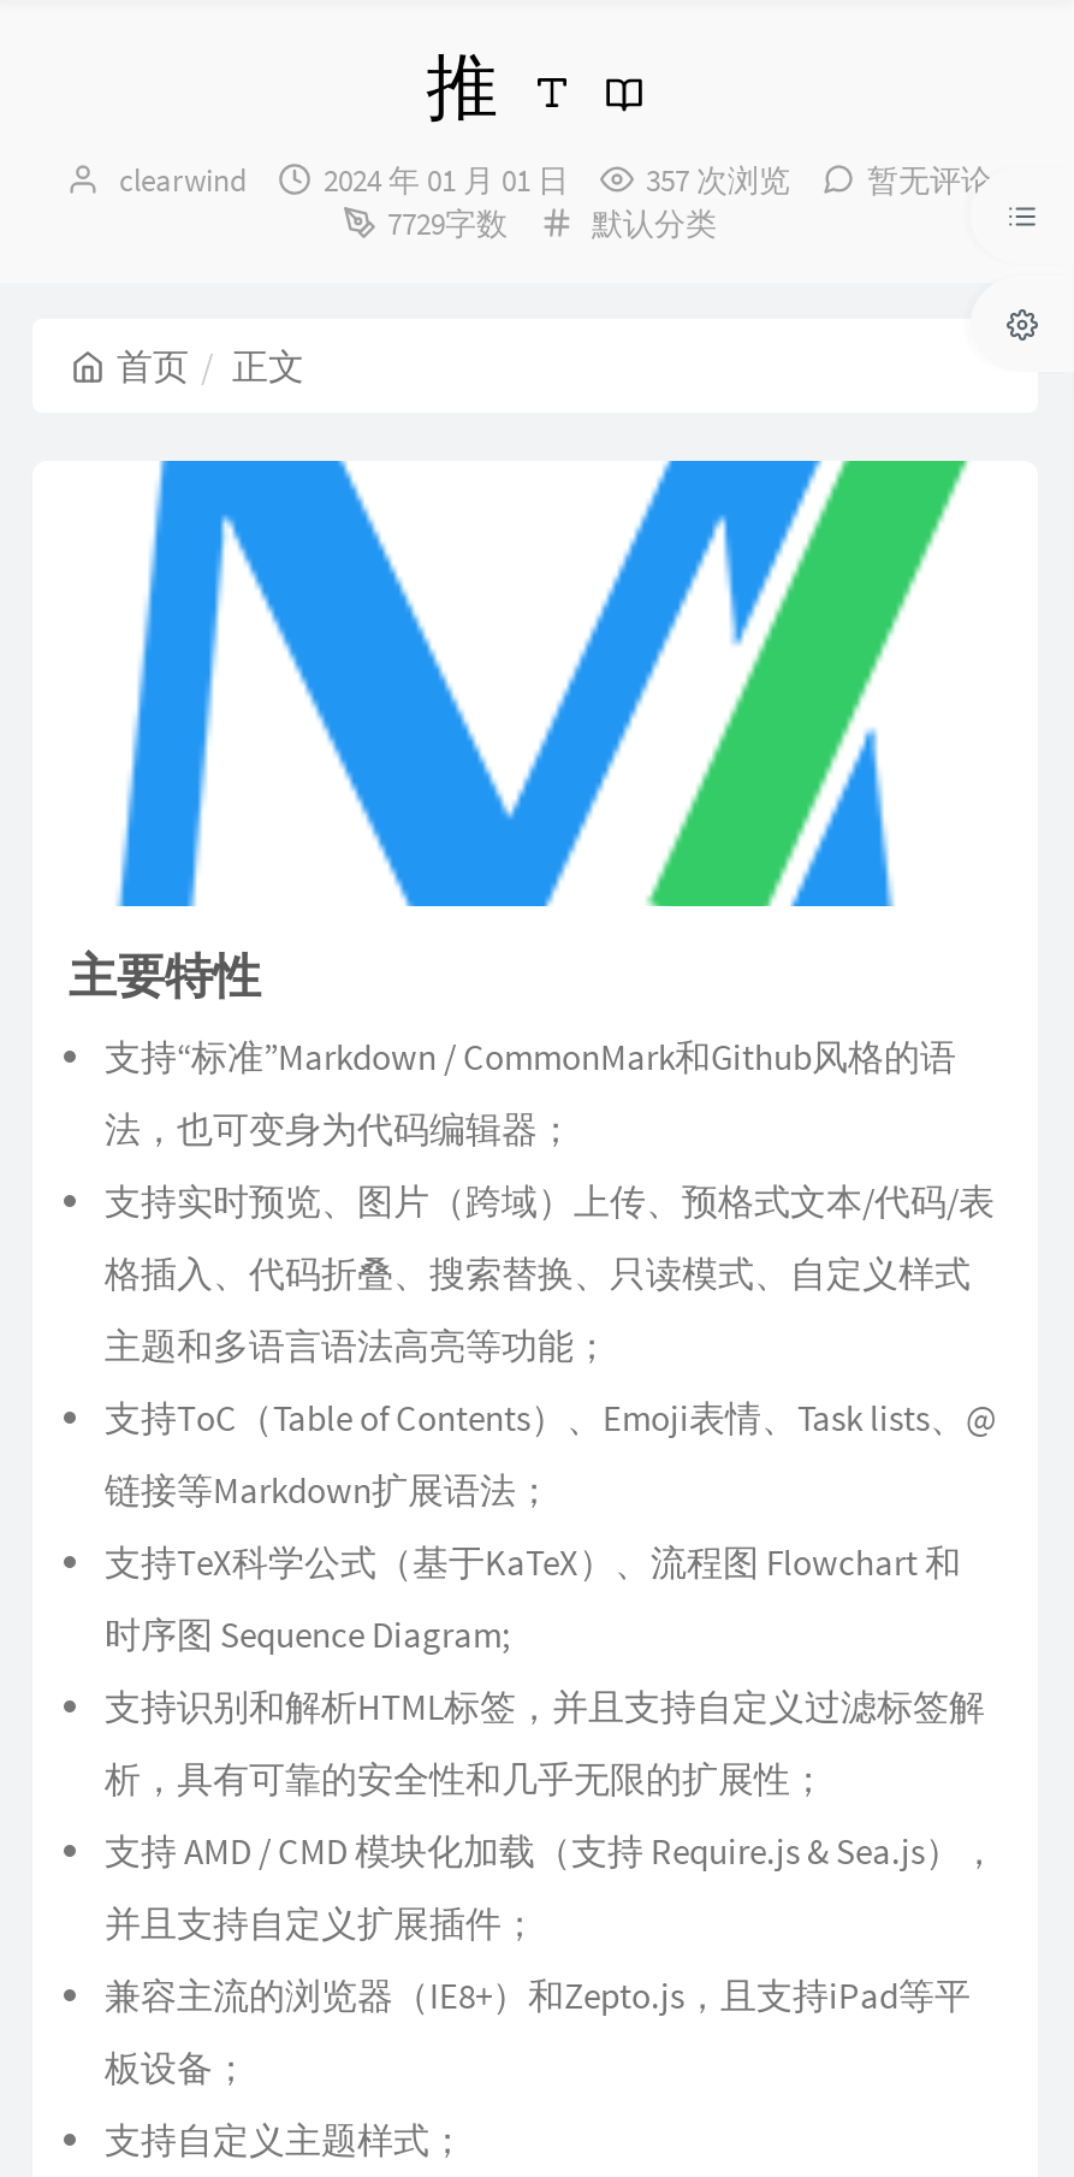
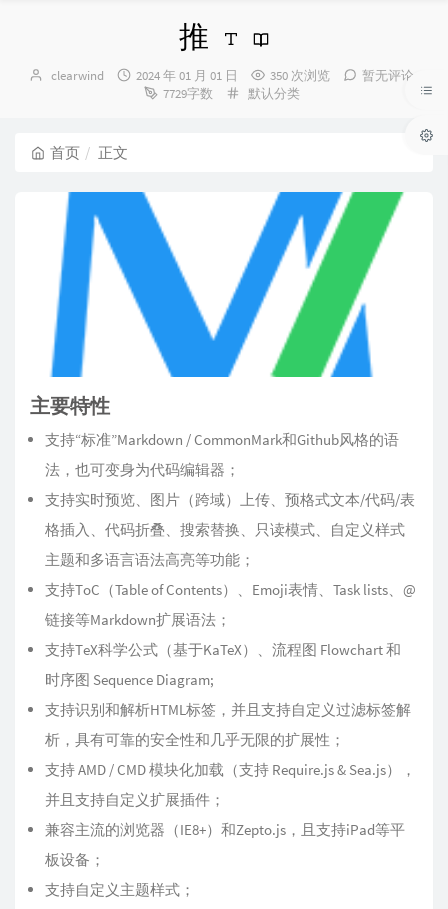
- 357 次浏览
+ 350 次浏览
